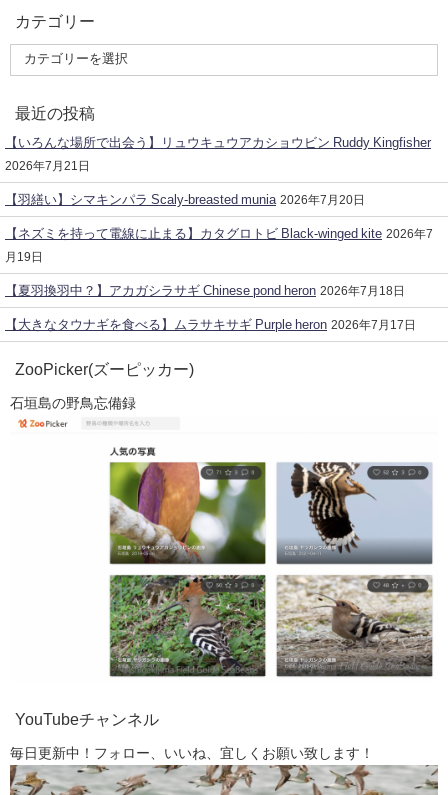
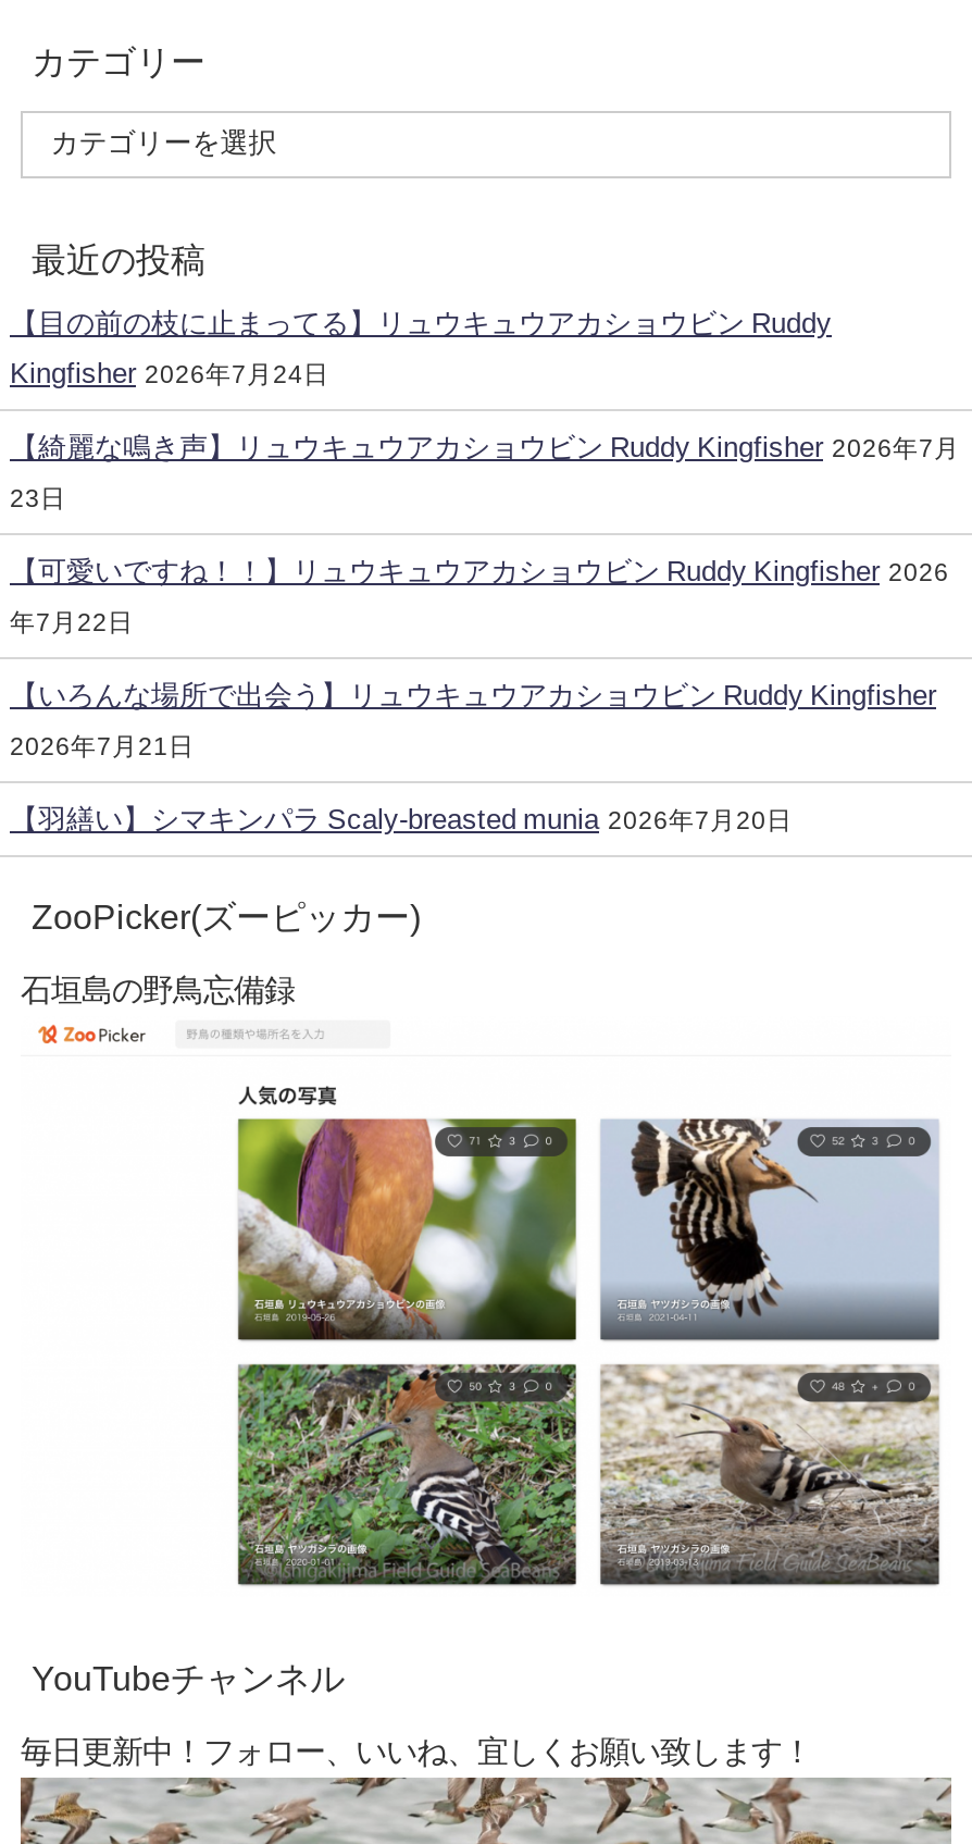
+ 【目の前の枝に止まってる】リュウキュウアカショウビン Ruddy
+ Kingfisher 2026年7月24日
+ 【綺麗な鳴き声】リュウキュウアカショウビン Ruddy Kingfisher 2026年7月
+ 23日
+ 【可愛いですね！！】リュウキュウアカショウビン Ruddy Kingfisher 2026
+ 年7月22日

moved down: 【いろんな場所で出会う】リュウキュウアカショウビン Ruddy Kingfisher | 2026年7月21日 | 【羽繕い】シマキンパラ Scaly-breasted munia 2026年7月20日

- 【ネズミを持って電線に止まる】カタグロトビ Black-winged kite 2026年7
- 月19日
- 【夏羽換羽中？】アカガシラサギ Chinese pond heron 2026年7月18日
- 【大きなタウナギを食べる】ムラサキサギ Purple heron 2026年7月17日
